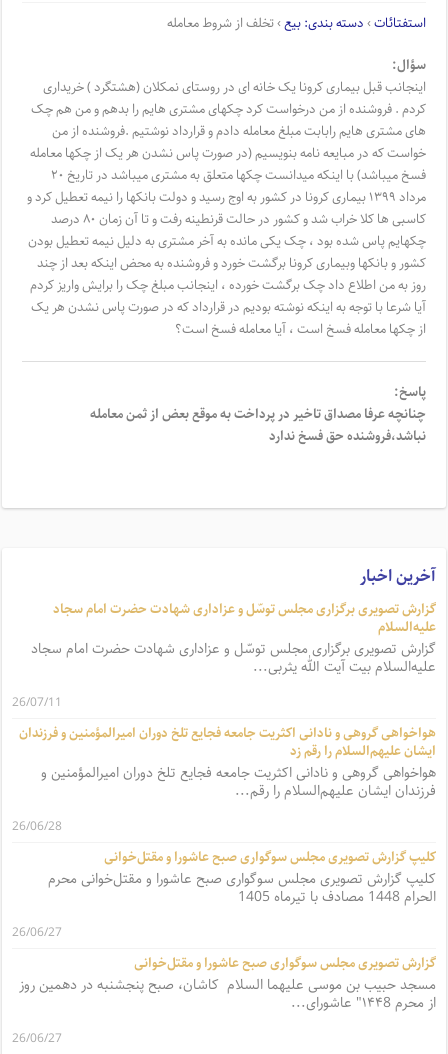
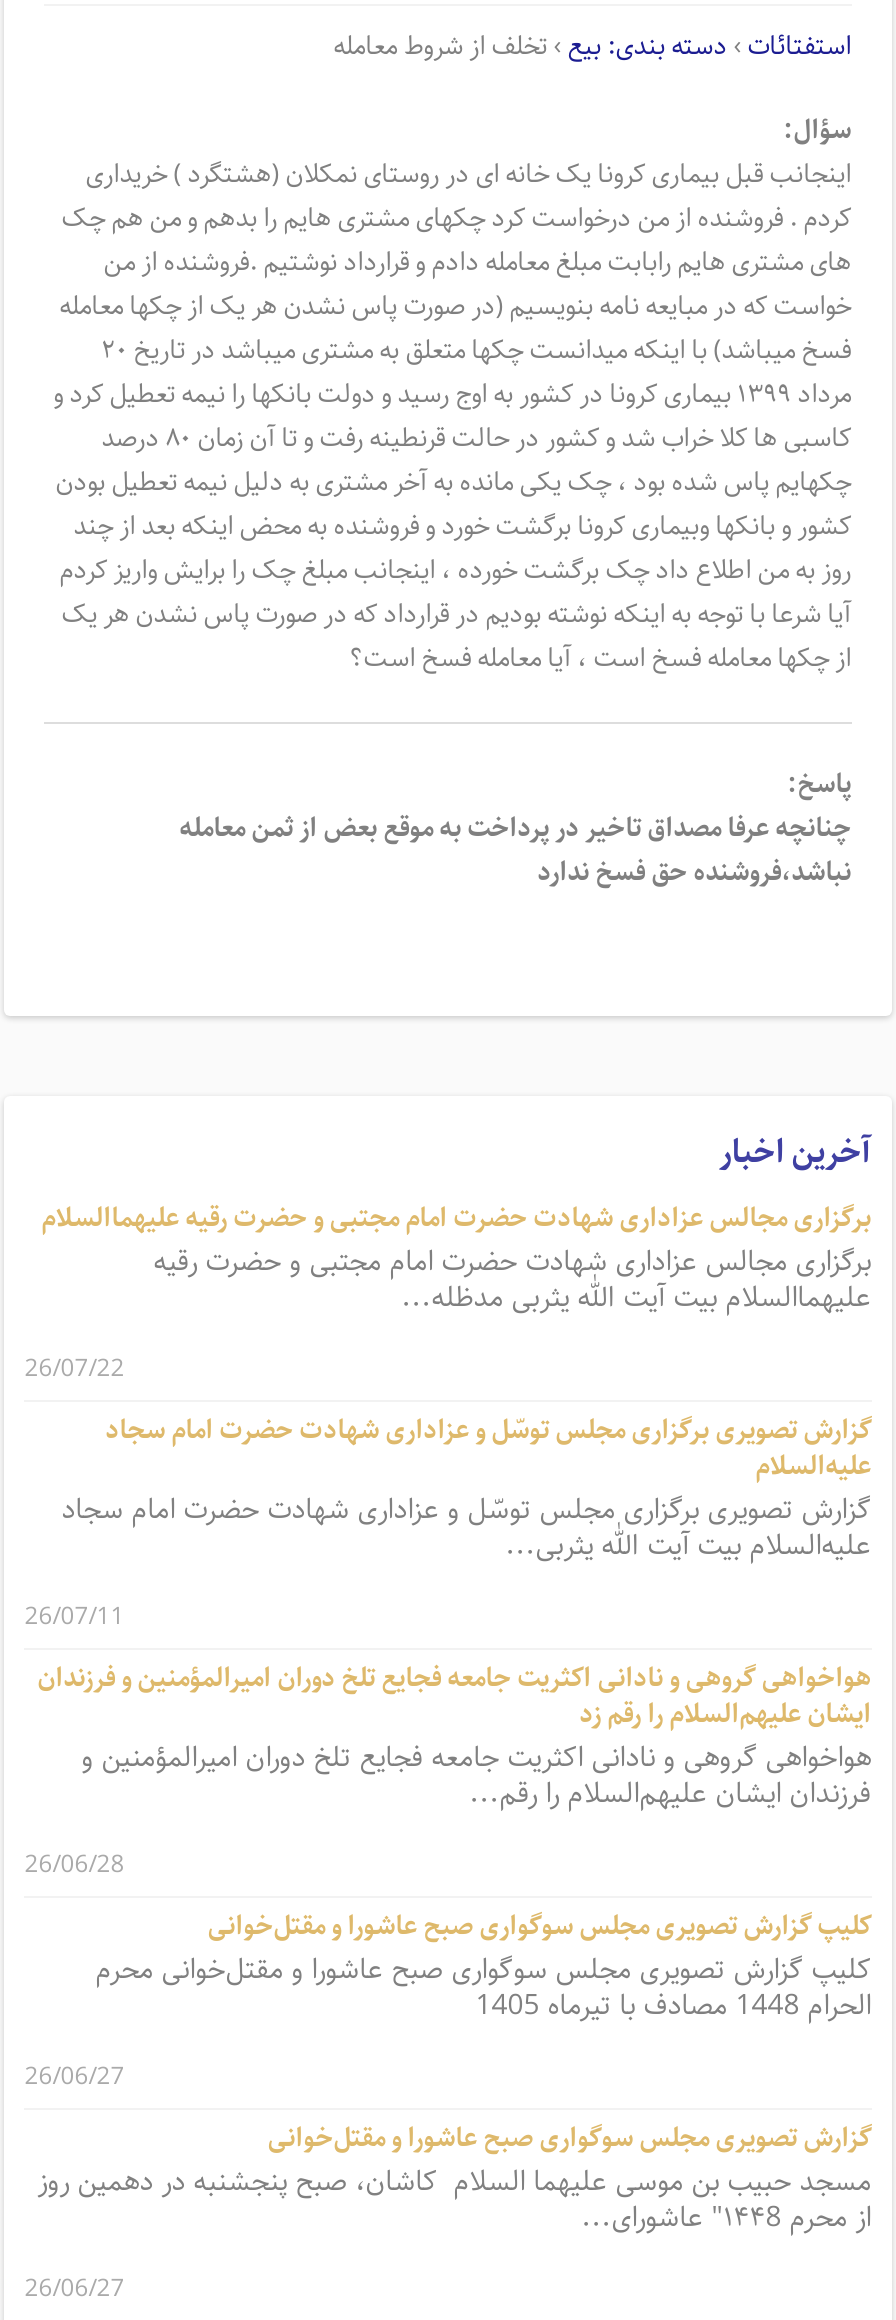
+ برگزاری مجالس عزاداری شهادت حضرت امام مجتبی و حضرت رقیه علیهماالسلام
+ برگزاری مجالس عزاداری شهادت حضرت امام مجتبی و حضرت رقیه
+ علیهماالسلام بیت آیت الله یثربی مدظله...
+ 26/07/22
